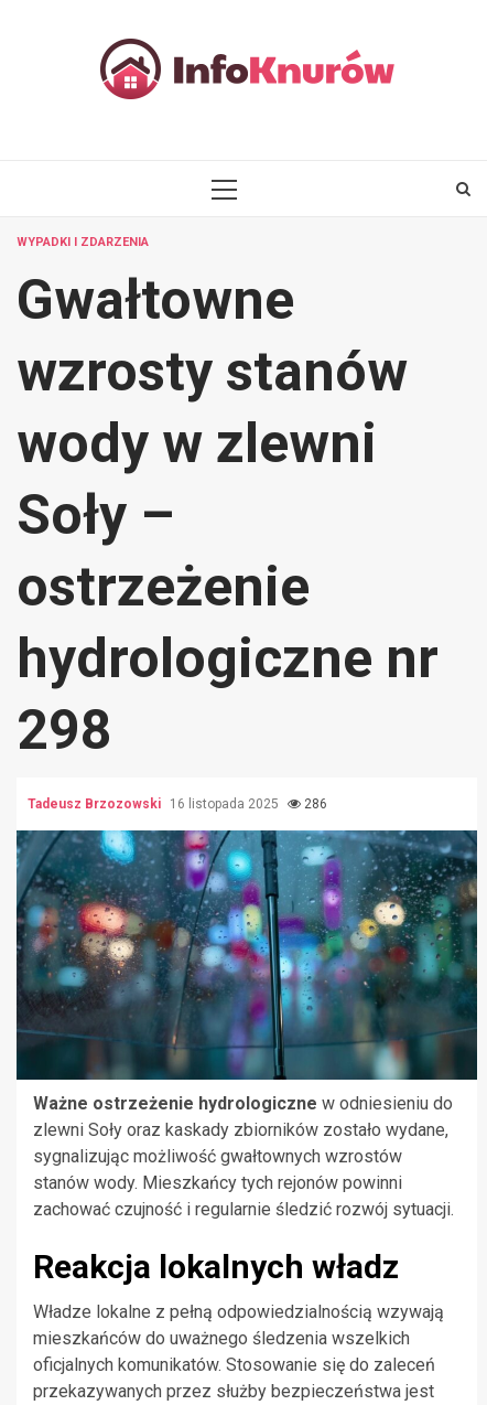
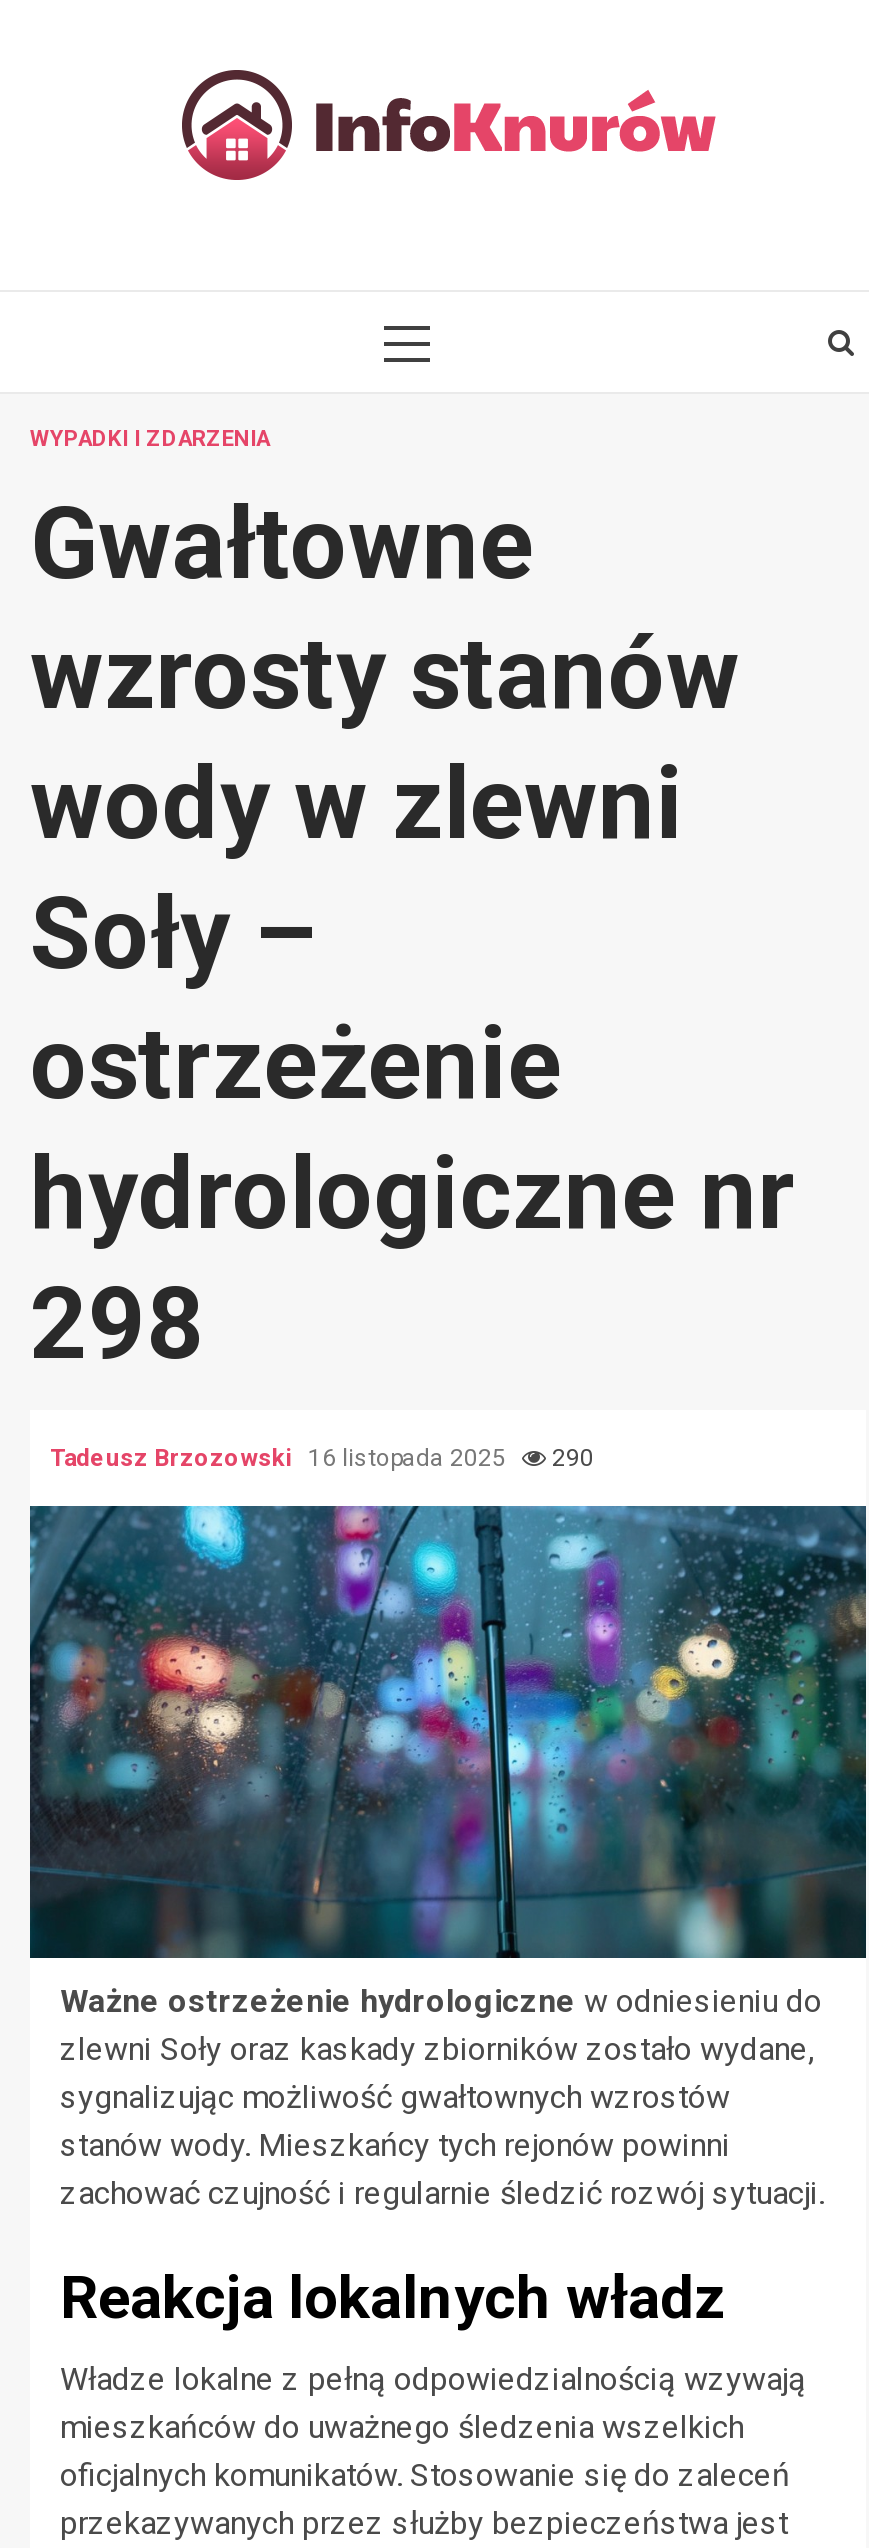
- Tadeusz Brzozowski 16 listopada 2025 286
+ Tadeusz Brzozowski 16 listopada 2025 290
